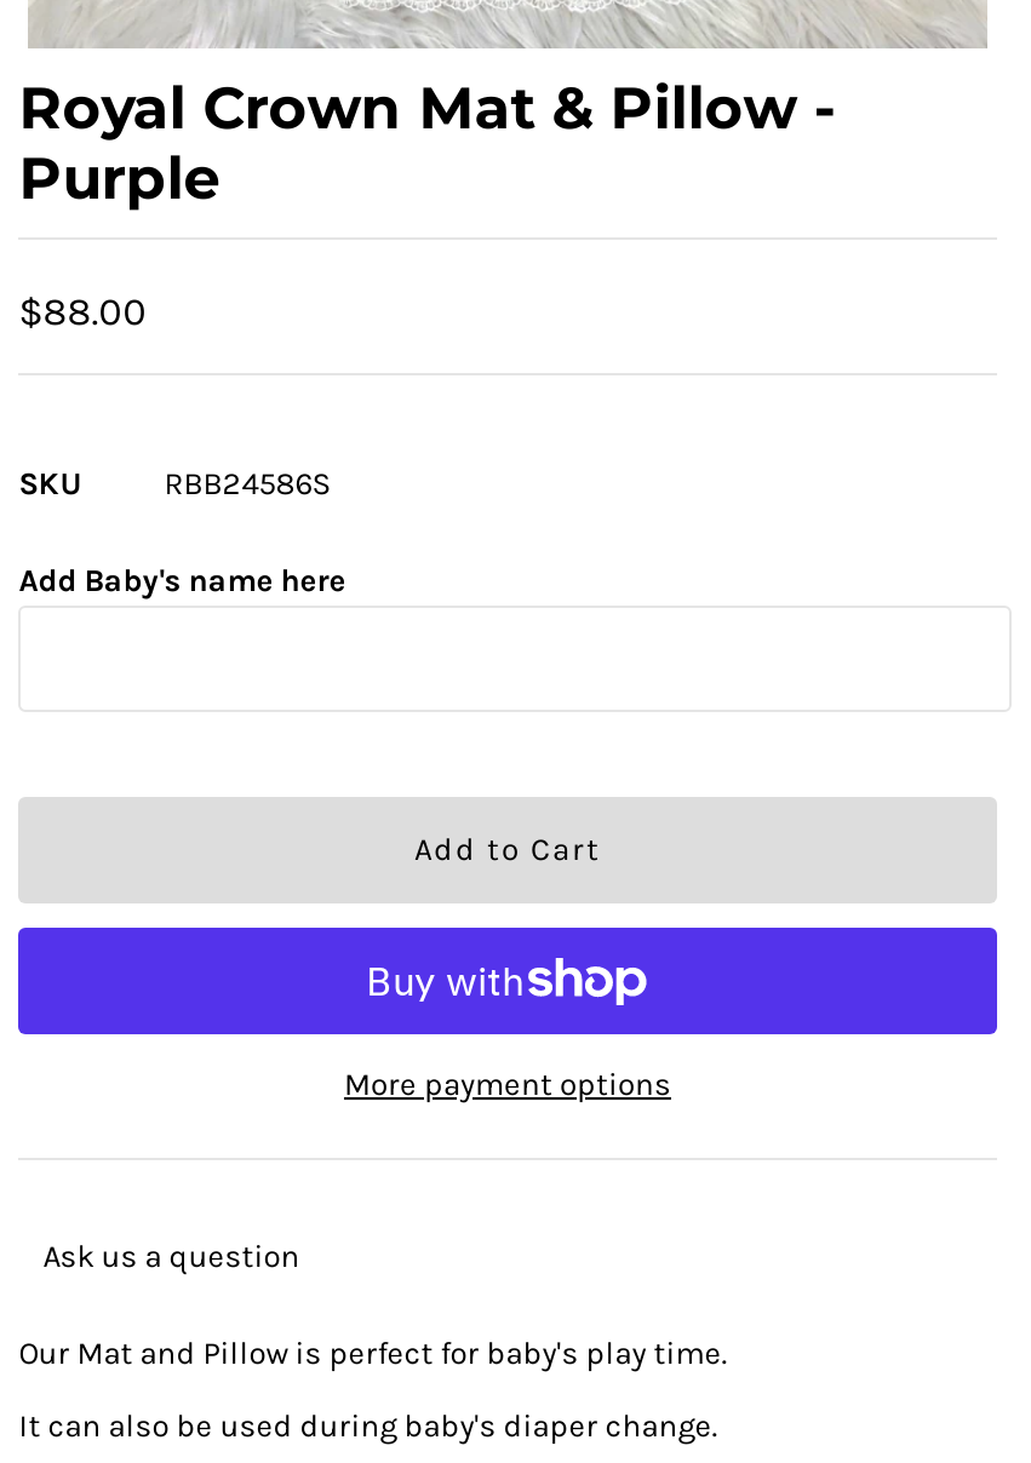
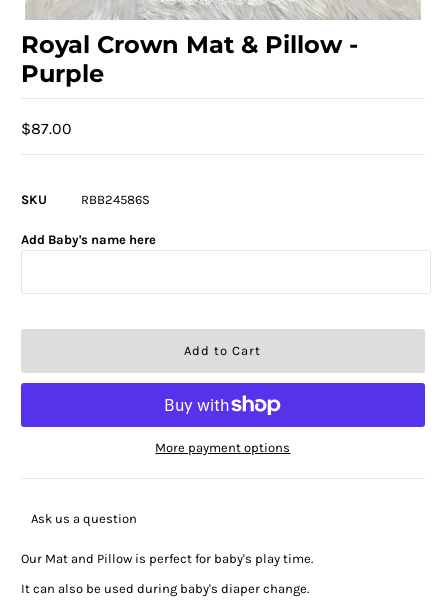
- $88.00
+ $87.00
